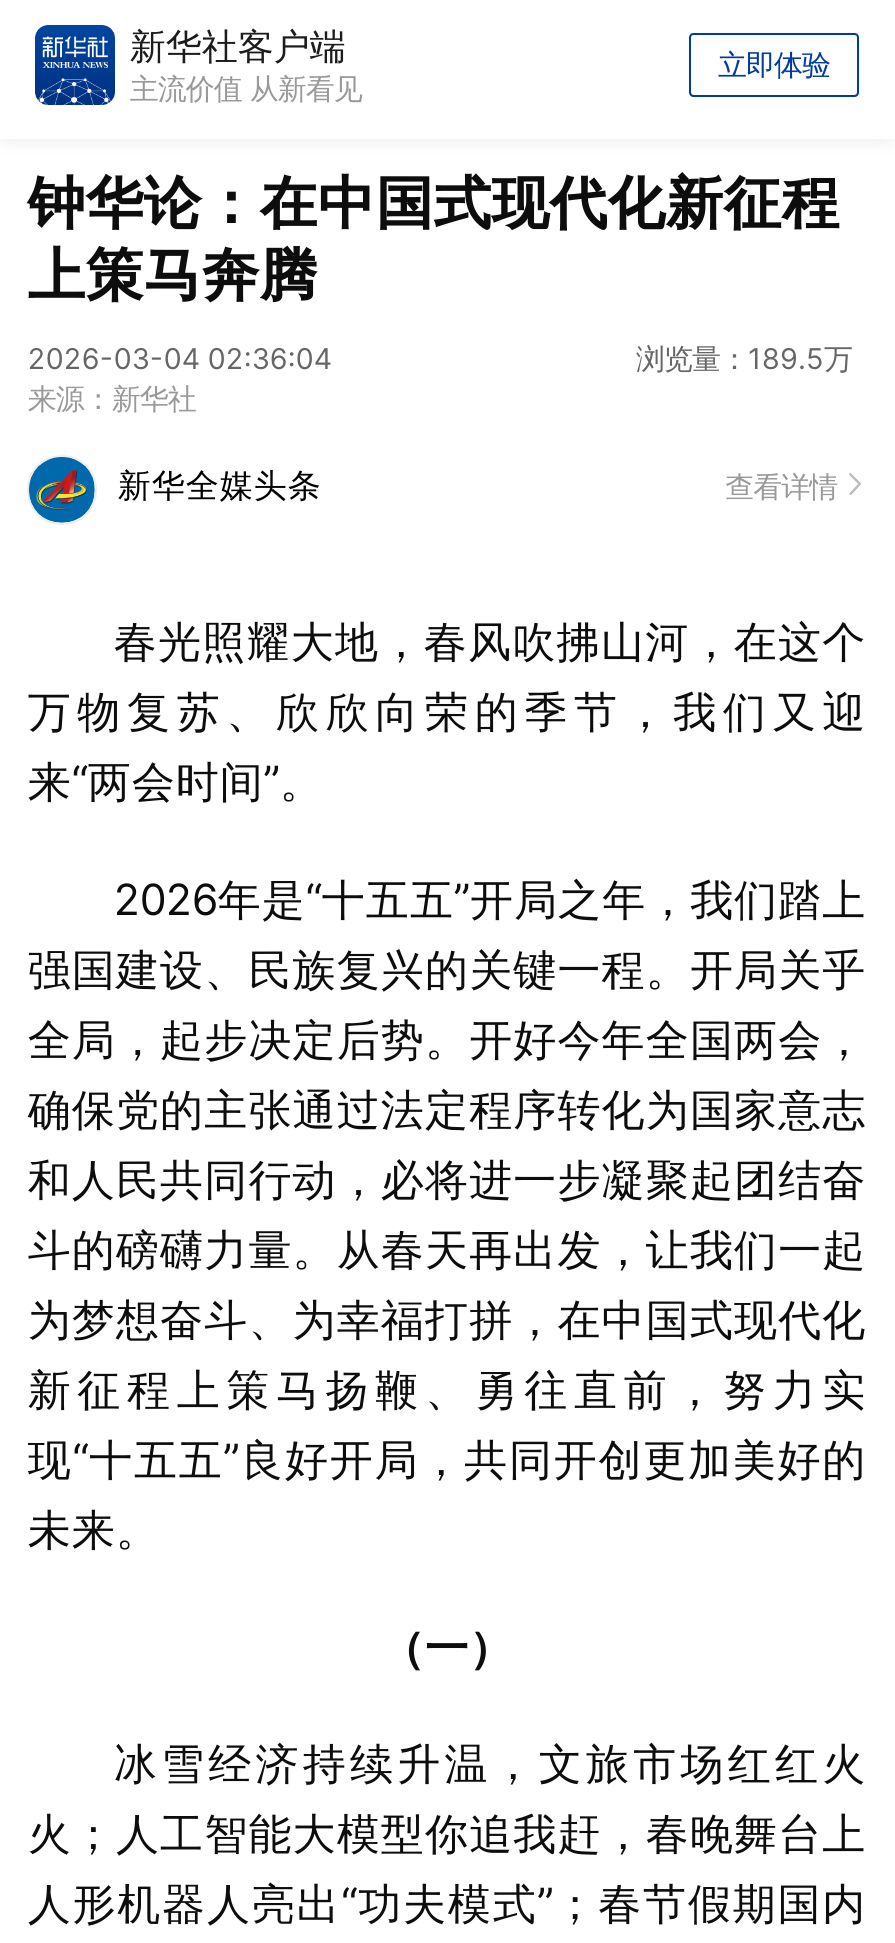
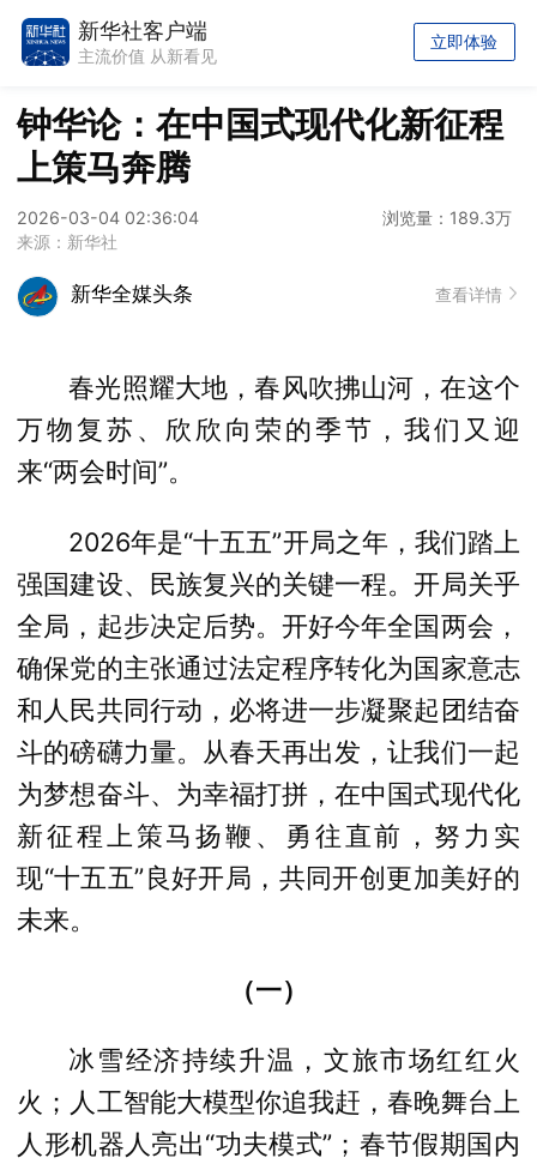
- 浏览量：189.5万
+ 浏览量：189.3万
